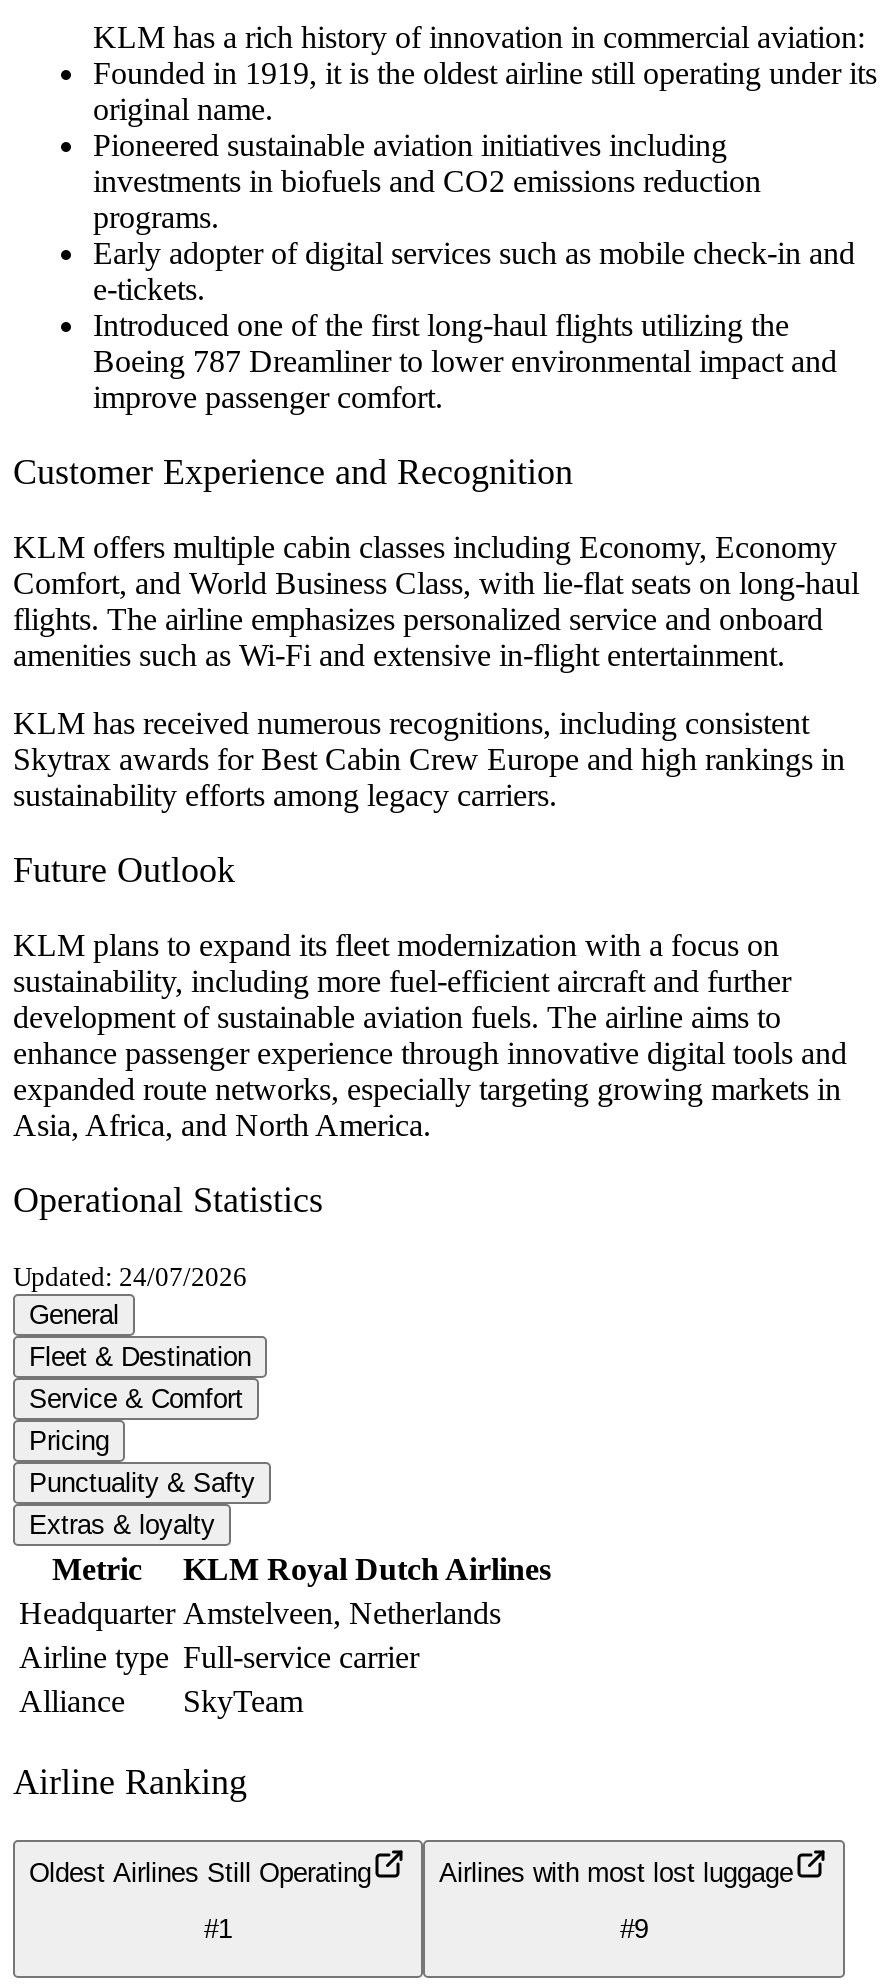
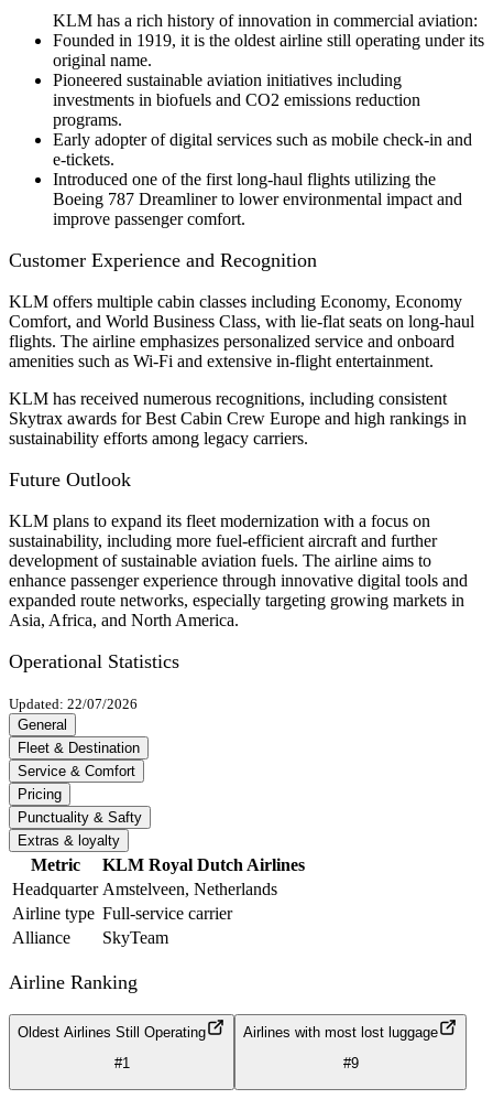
- Updated: 24/07/2026
+ Updated: 22/07/2026
